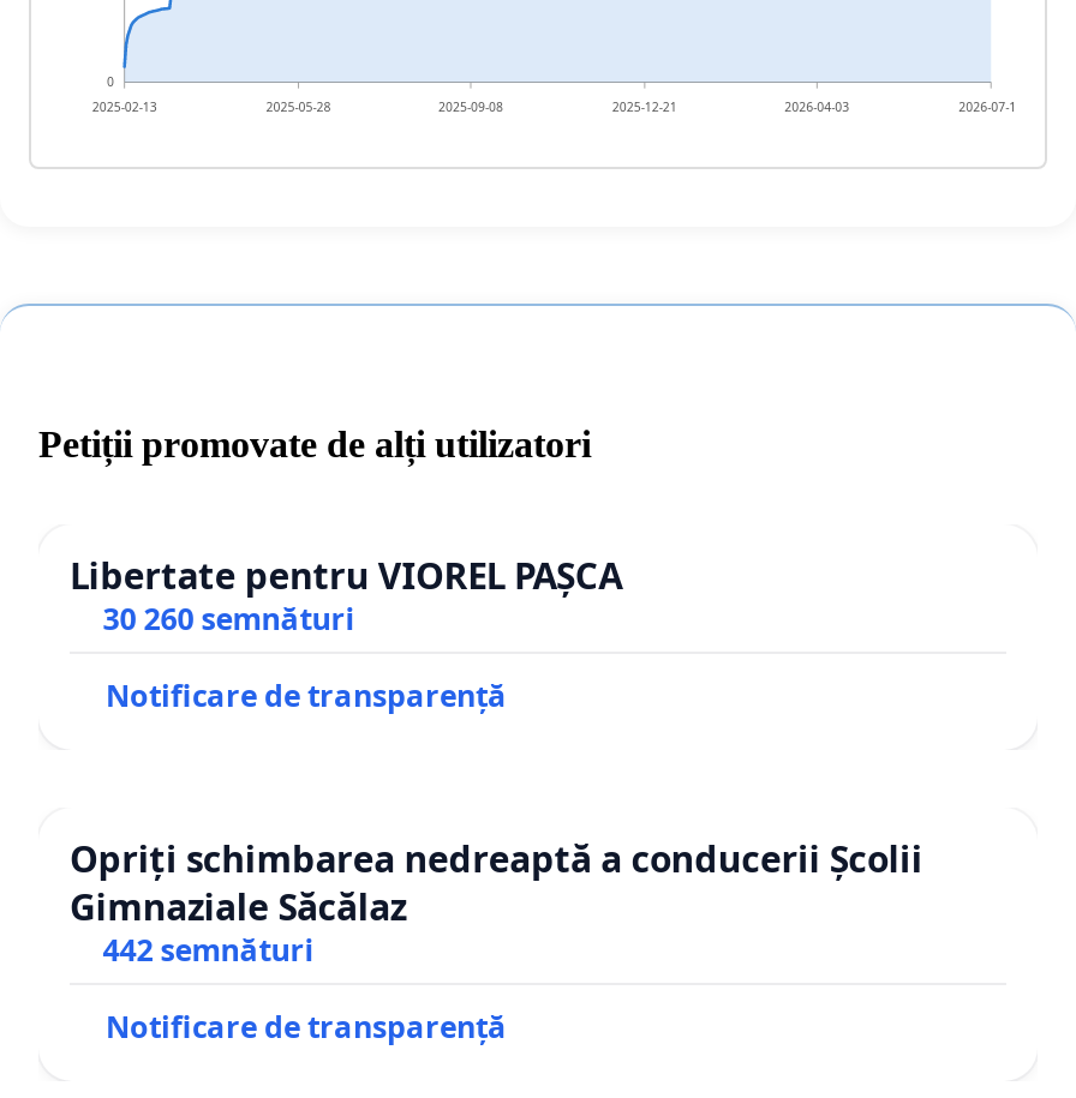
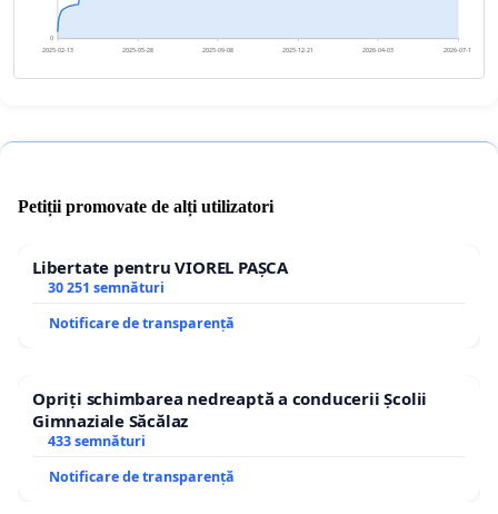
- 30 260 semnături
+ 30 251 semnături

- 442 semnături
+ 433 semnături
